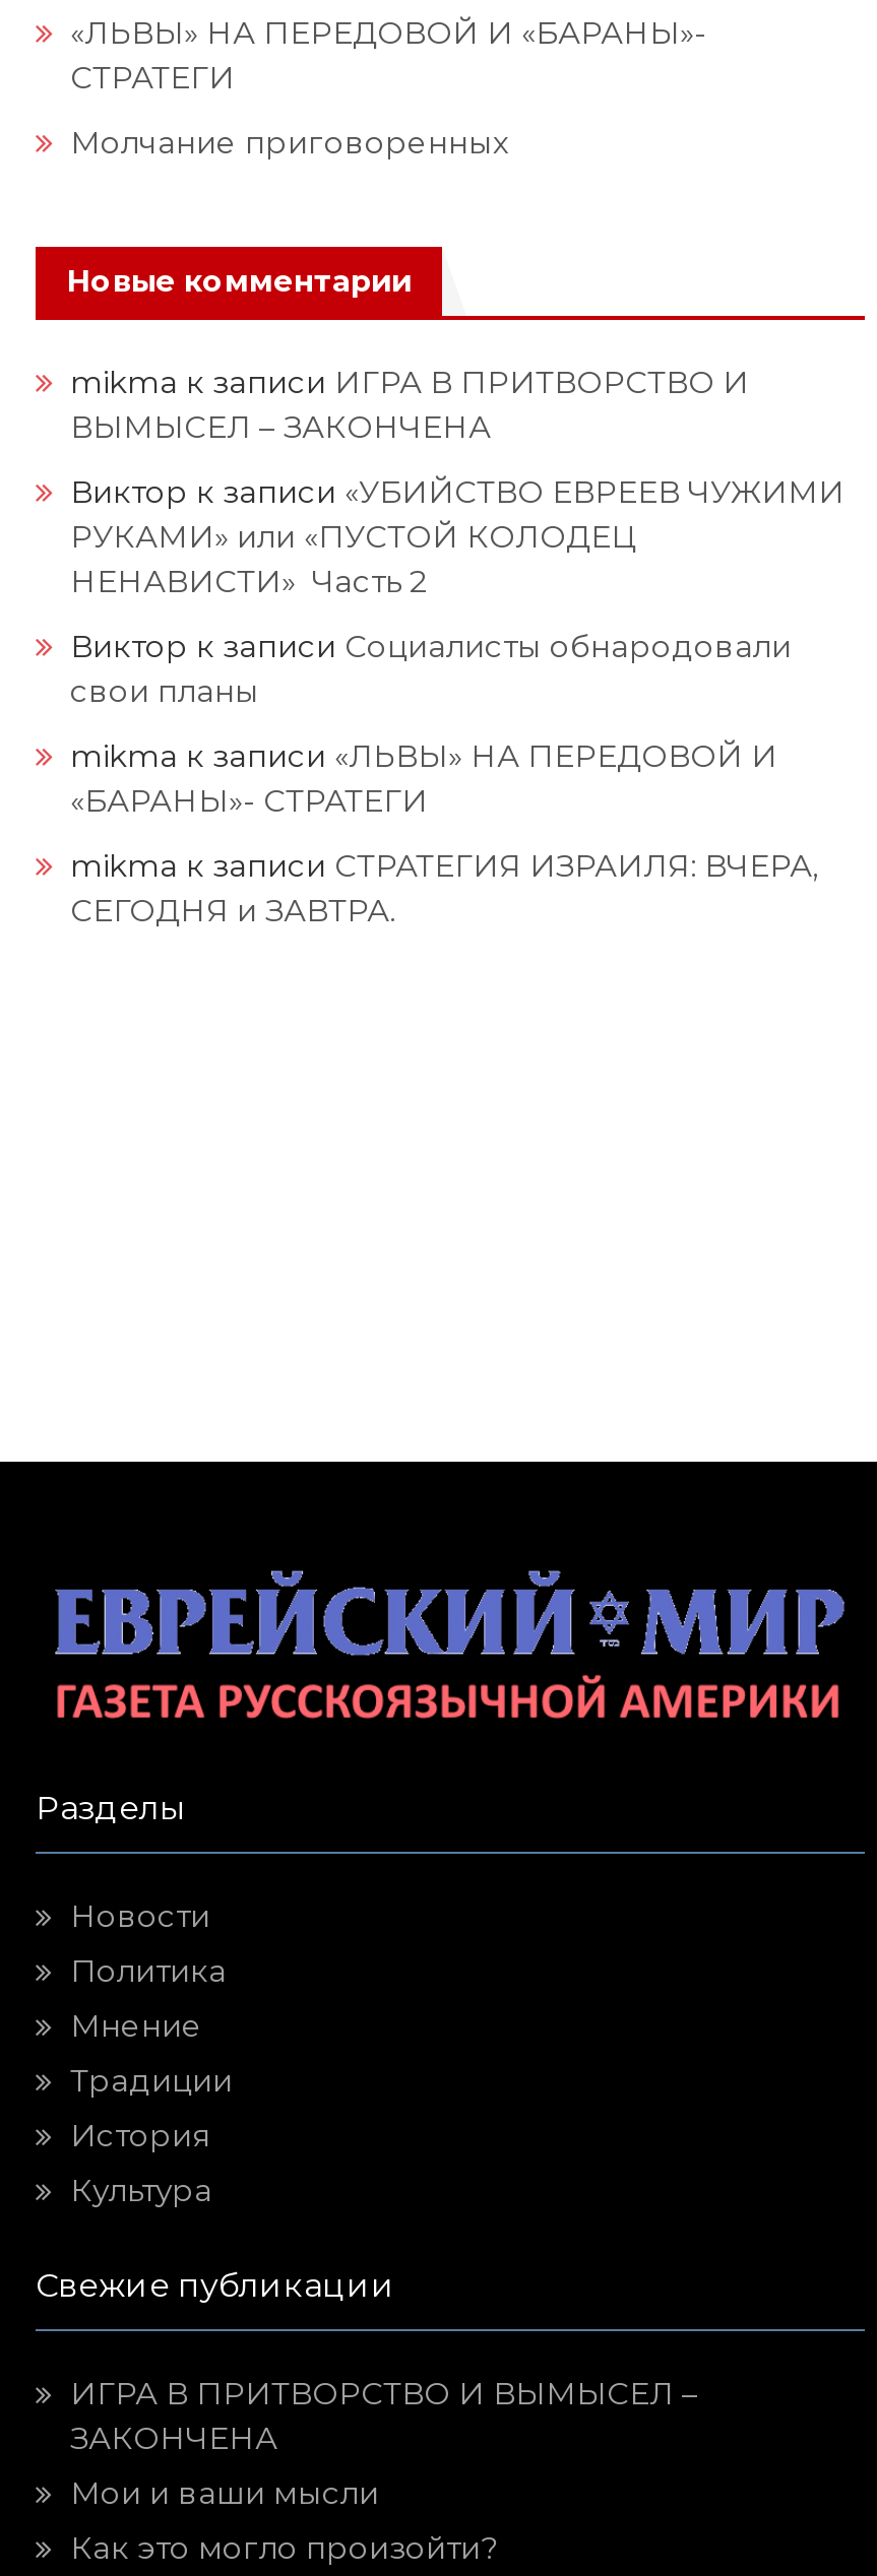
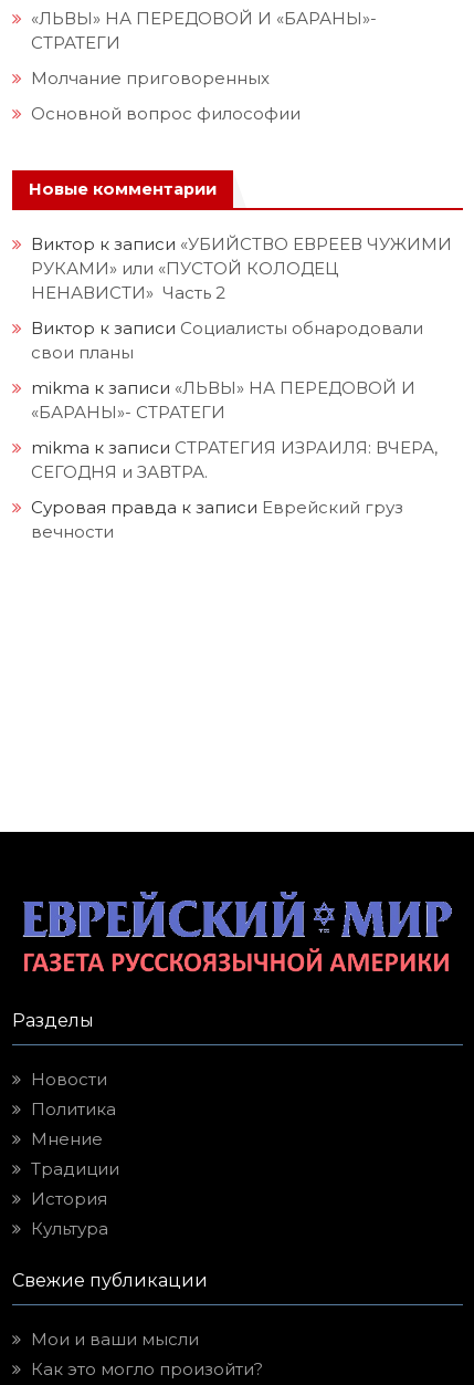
+ Основной вопрос философии

moved down: Новые комментарии

- mikma к записи ИГРА В ПРИТВОРСТВО И
- ВЫМЫСЕЛ – ЗАКОНЧЕНА

+ Суровая правда к записи Еврейский груз
+ вечности

moved down: [image]

moved down: Разделы | Новости | Политика | Мнение | Традиции | История | Культура | Свежие публикации

- ИГРА В ПРИТВОРСТВО И ВЫМЫСЕЛ –
- ЗАКОНЧЕНА
